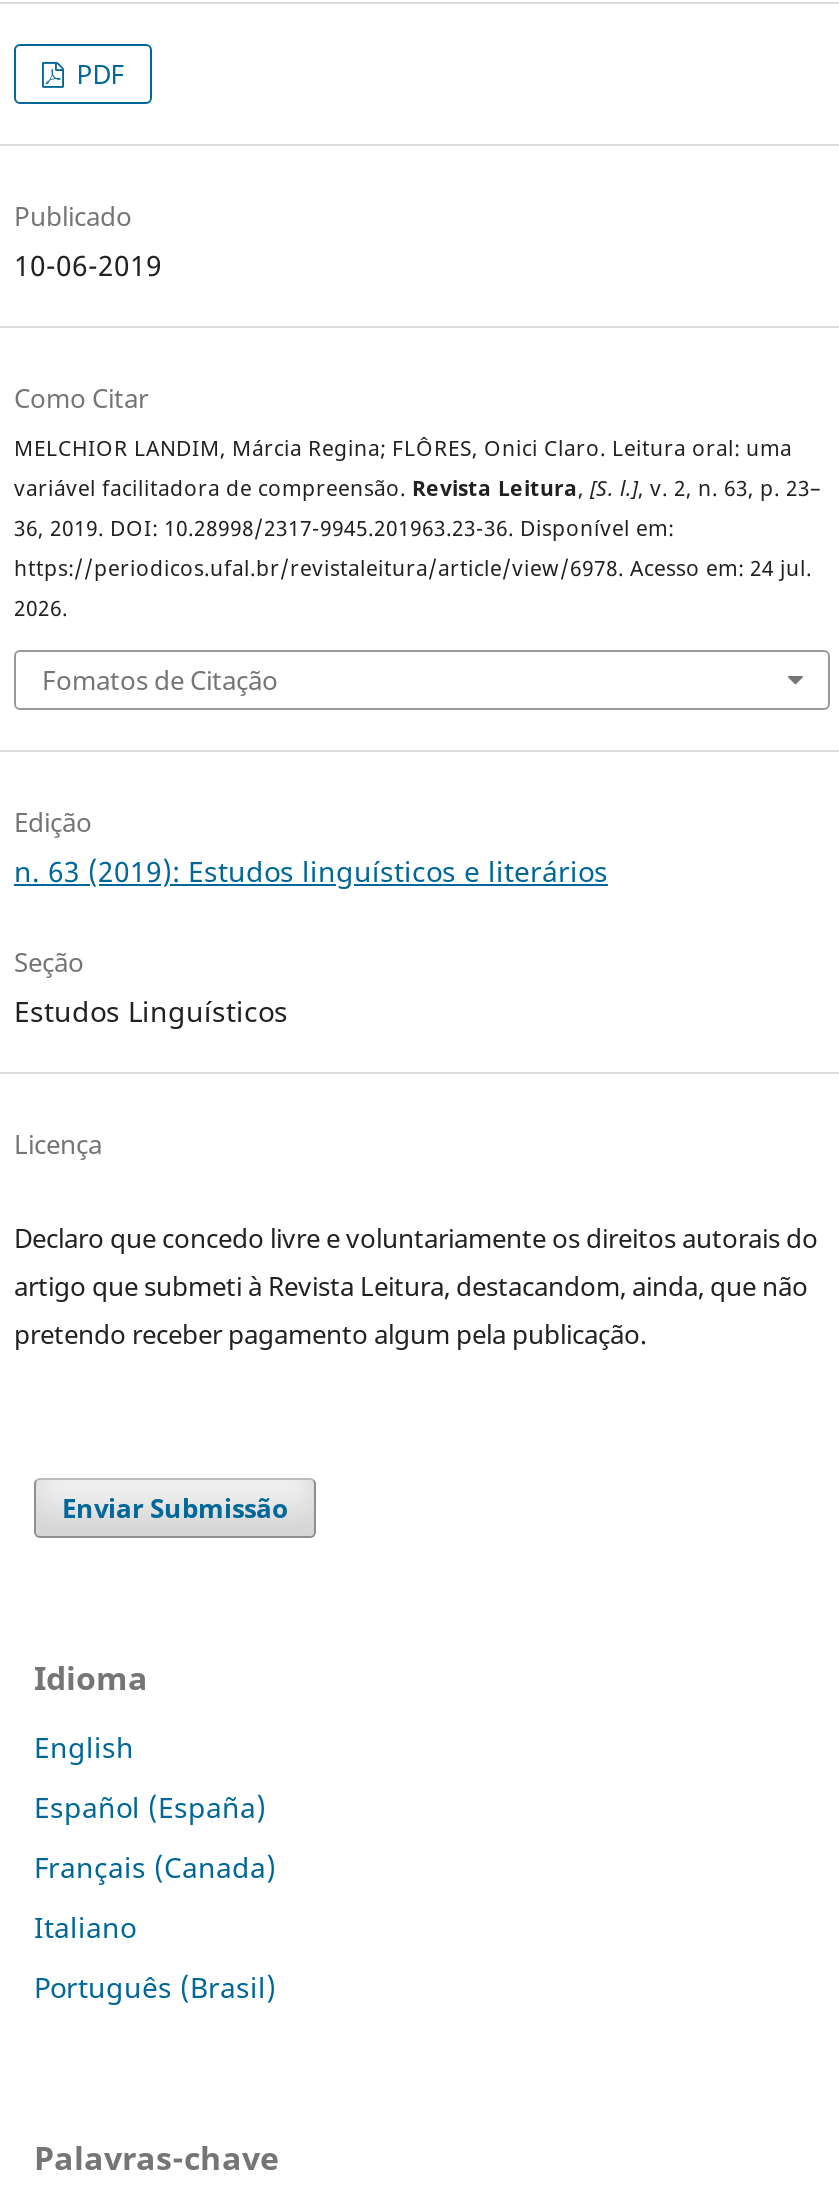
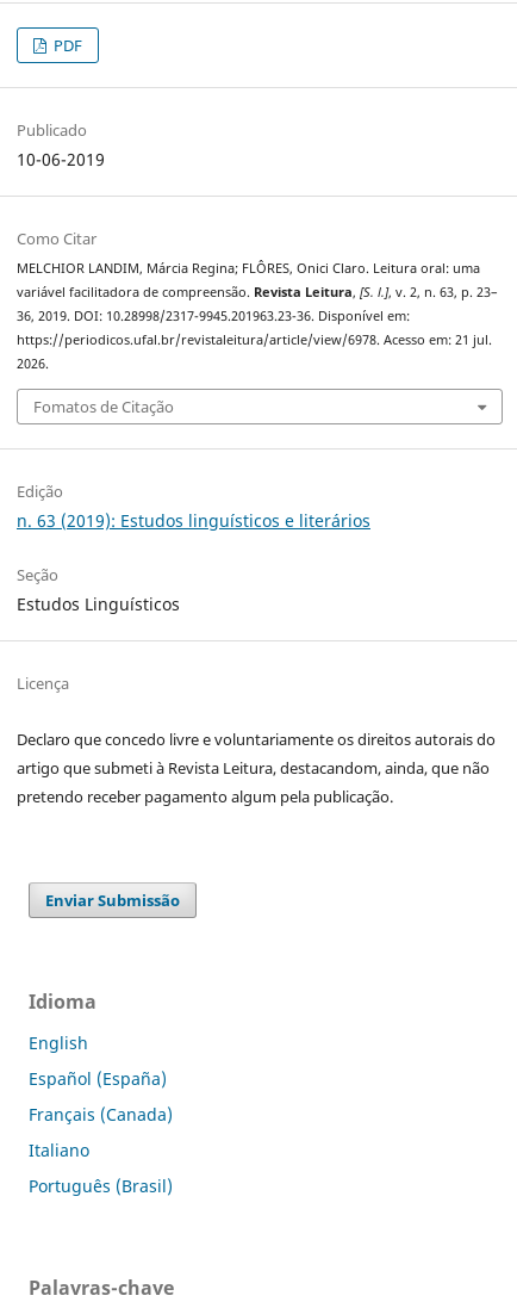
- https://periodicos.ufal.br/revistaleitura/article/view/6978. Acesso em: 24 jul.
+ https://periodicos.ufal.br/revistaleitura/article/view/6978. Acesso em: 21 jul.
